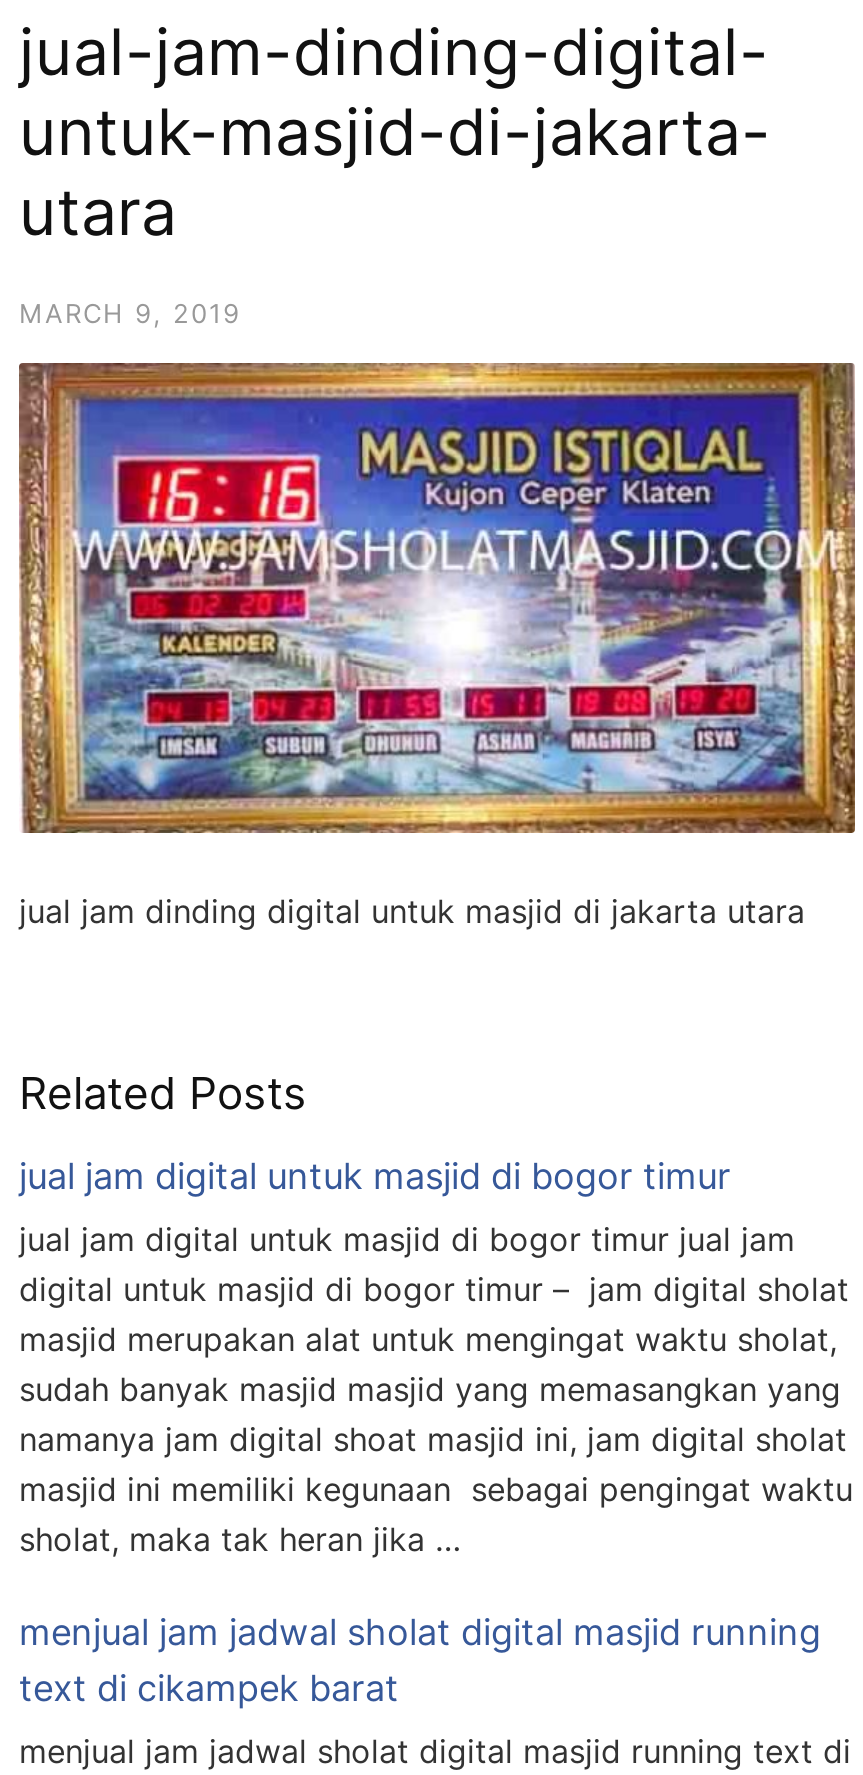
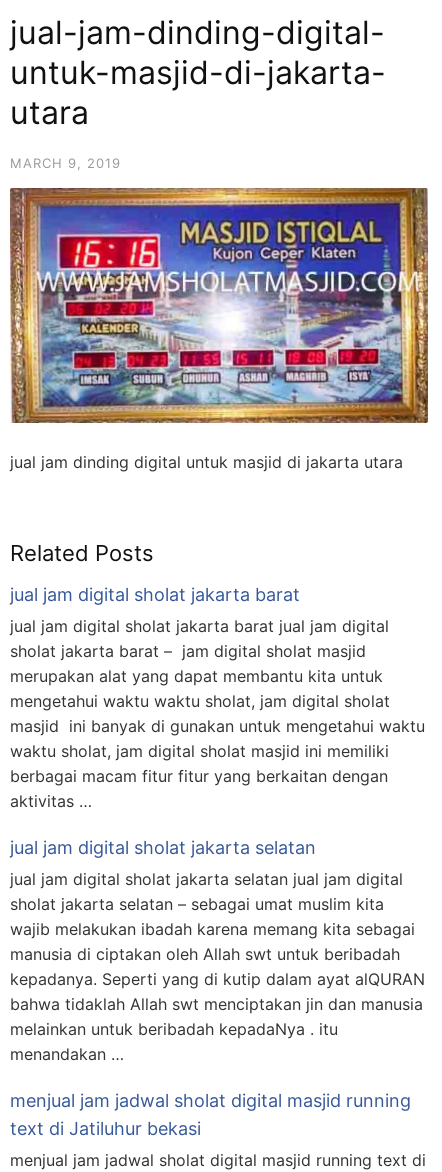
- jual jam digital untuk masjid di bogor timur
- jual jam digital untuk masjid di bogor timur jual jam
- digital untuk masjid di bogor timur – jam digital sholat
- masjid merupakan alat untuk mengingat waktu sholat,
- sudah banyak masjid masjid yang memasangkan yang
- namanya jam digital shoat masjid ini, jam digital sholat
- masjid ini memiliki kegunaan sebagai pengingat waktu
- sholat, maka tak heran jika …
+ jual jam digital sholat jakarta barat
+ jual jam digital sholat jakarta barat jual jam digital
+ sholat jakarta barat – jam digital sholat masjid
+ merupakan alat yang dapat membantu kita untuk
+ mengetahui waktu waktu sholat, jam digital sholat
+ masjid ini banyak di gunakan untuk mengetahui waktu
+ waktu sholat, jam digital sholat masjid ini memiliki
+ berbagai macam fitur fitur yang berkaitan dengan
+ aktivitas …
+ jual jam digital sholat jakarta selatan
+ jual jam digital sholat jakarta selatan jual jam digital
+ sholat jakarta selatan – sebagai umat muslim kita
+ wajib melakukan ibadah karena memang kita sebagai
+ manusia di ciptakan oleh Allah swt untuk beribadah
+ kepadanya. Seperti yang di kutip dalam ayat alQURAN
+ bahwa tidaklah Allah swt menciptakan jin dan manusia
+ melainkan untuk beribadah kepadaNya . itu
+ menandakan …

- text di cikampek barat
+ text di Jatiluhur bekasi
